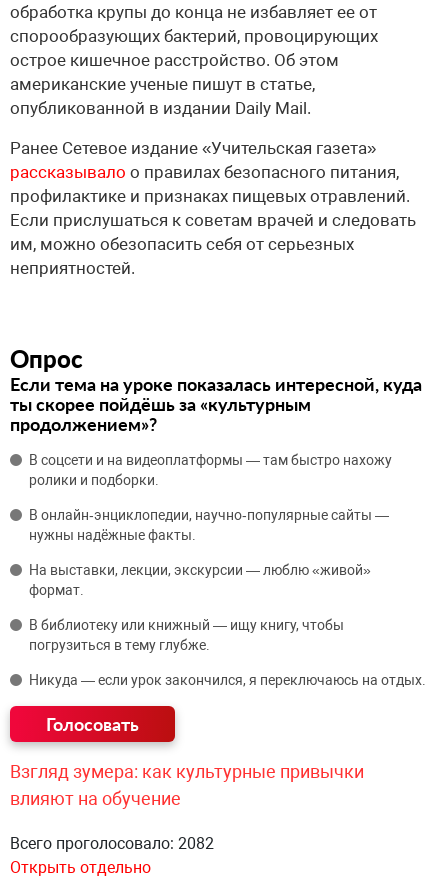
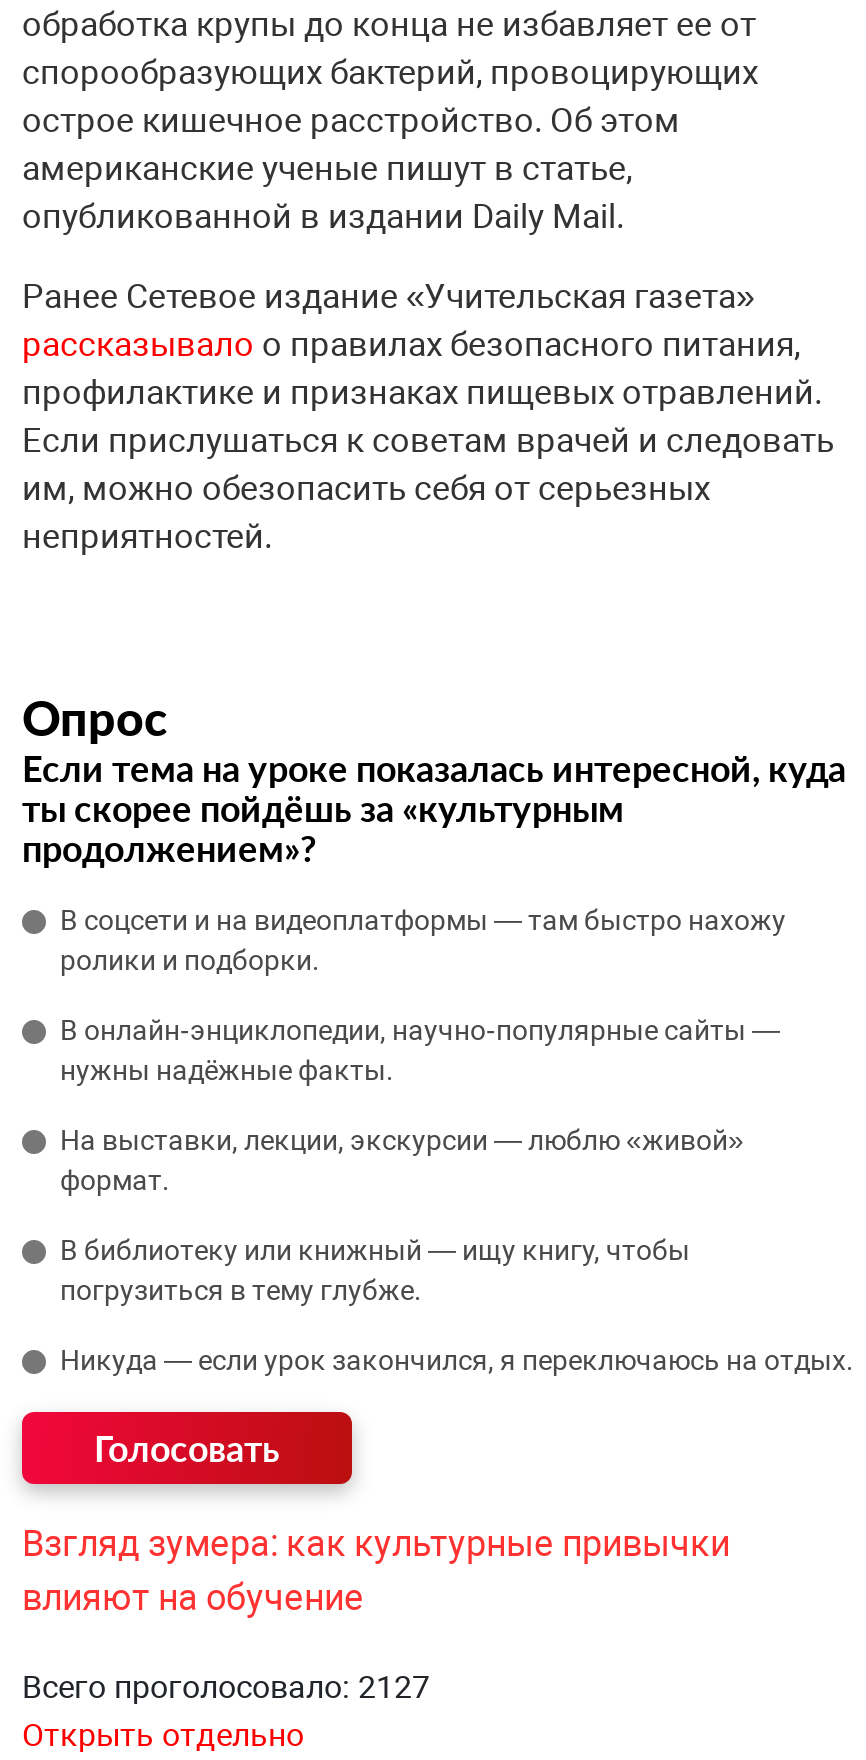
- Всего проголосовало: 2082
+ Всего проголосовало: 2127
